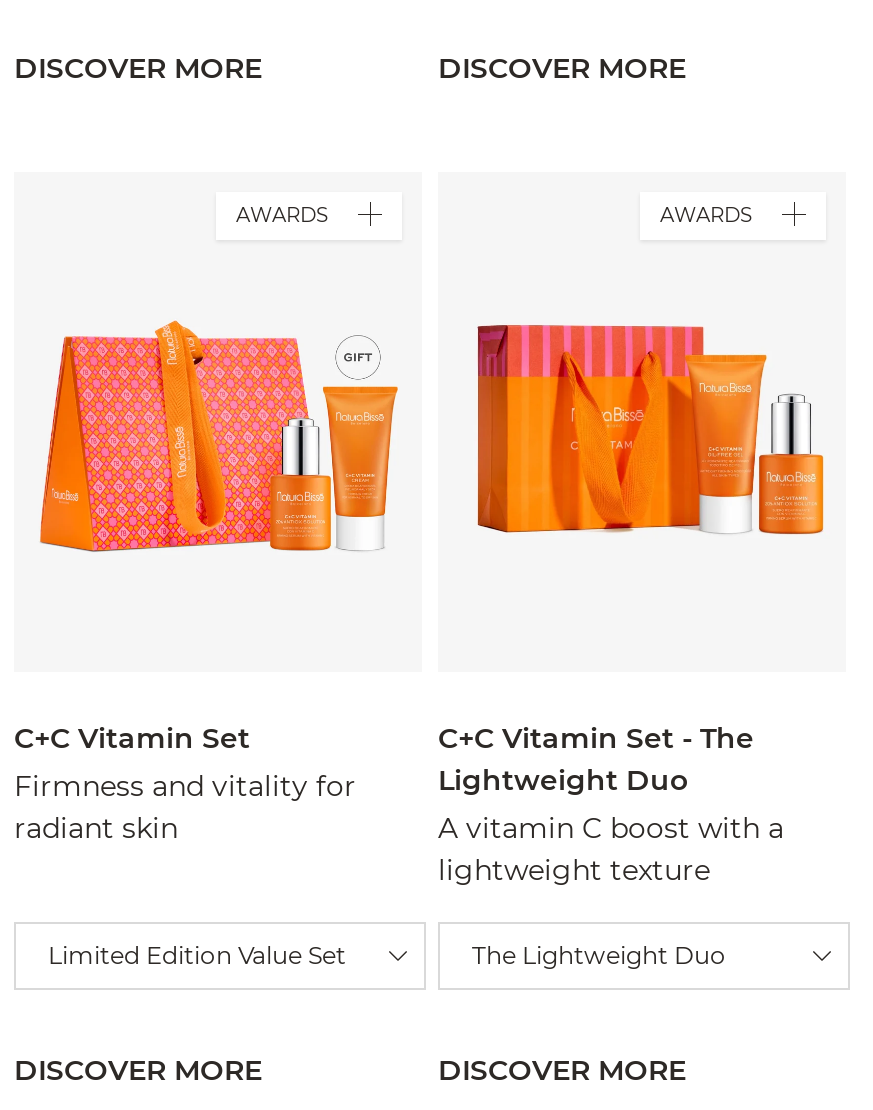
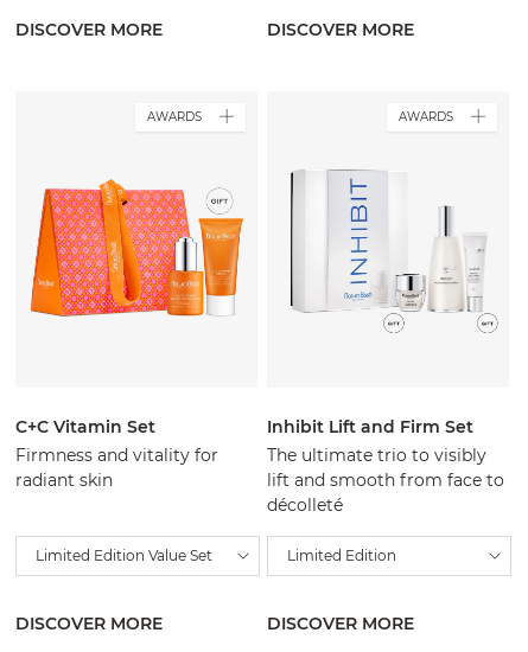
- [image]
+ [image]

- C+C Vitamin Set - The
- Lightweight Duo
- A vitamin C boost with a
- lightweight texture
+ Inhibit Lift and Firm Set
+ The ultimate trio to visibly
+ lift and smooth from face to
+ décolleté

- The Lightweight Duo
+ Limited Edition
